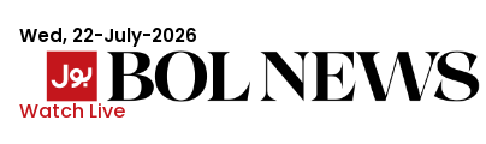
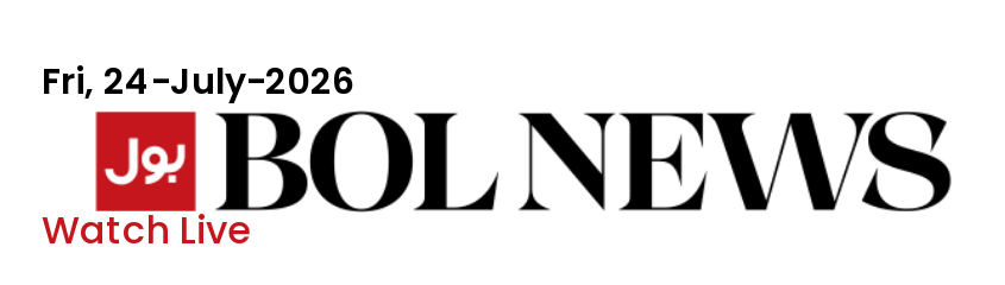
- Wed, 22-July-2026
+ Fri, 24-July-2026
